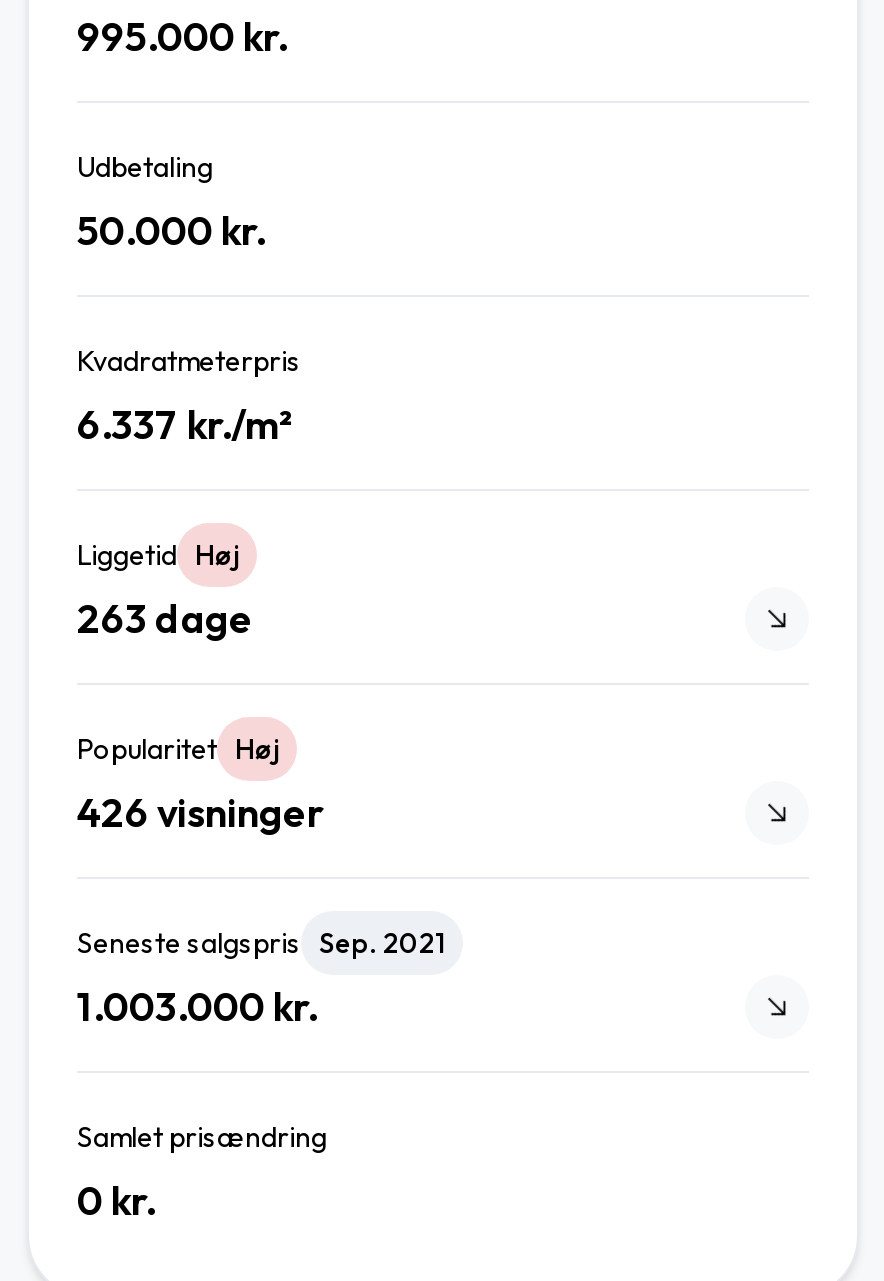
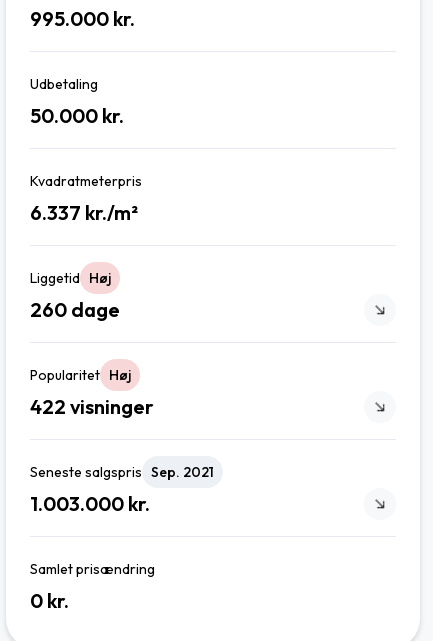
- 263 dage
+ 260 dage

- 426 visninger
+ 422 visninger
